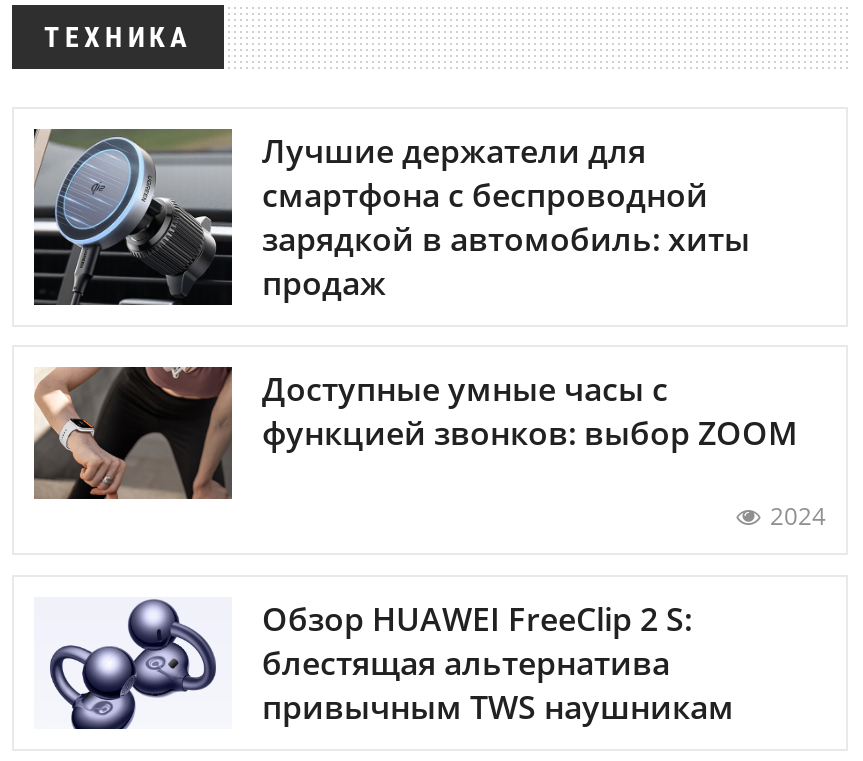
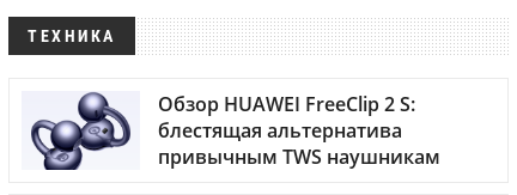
- [image]
- Лучшие держатели для
- смартфона с беспроводной
- зарядкой в автомобиль: хиты
- продаж
- Доступные умные часы с
- функцией звонков: выбор ZOOM
- 2024

- [image]
